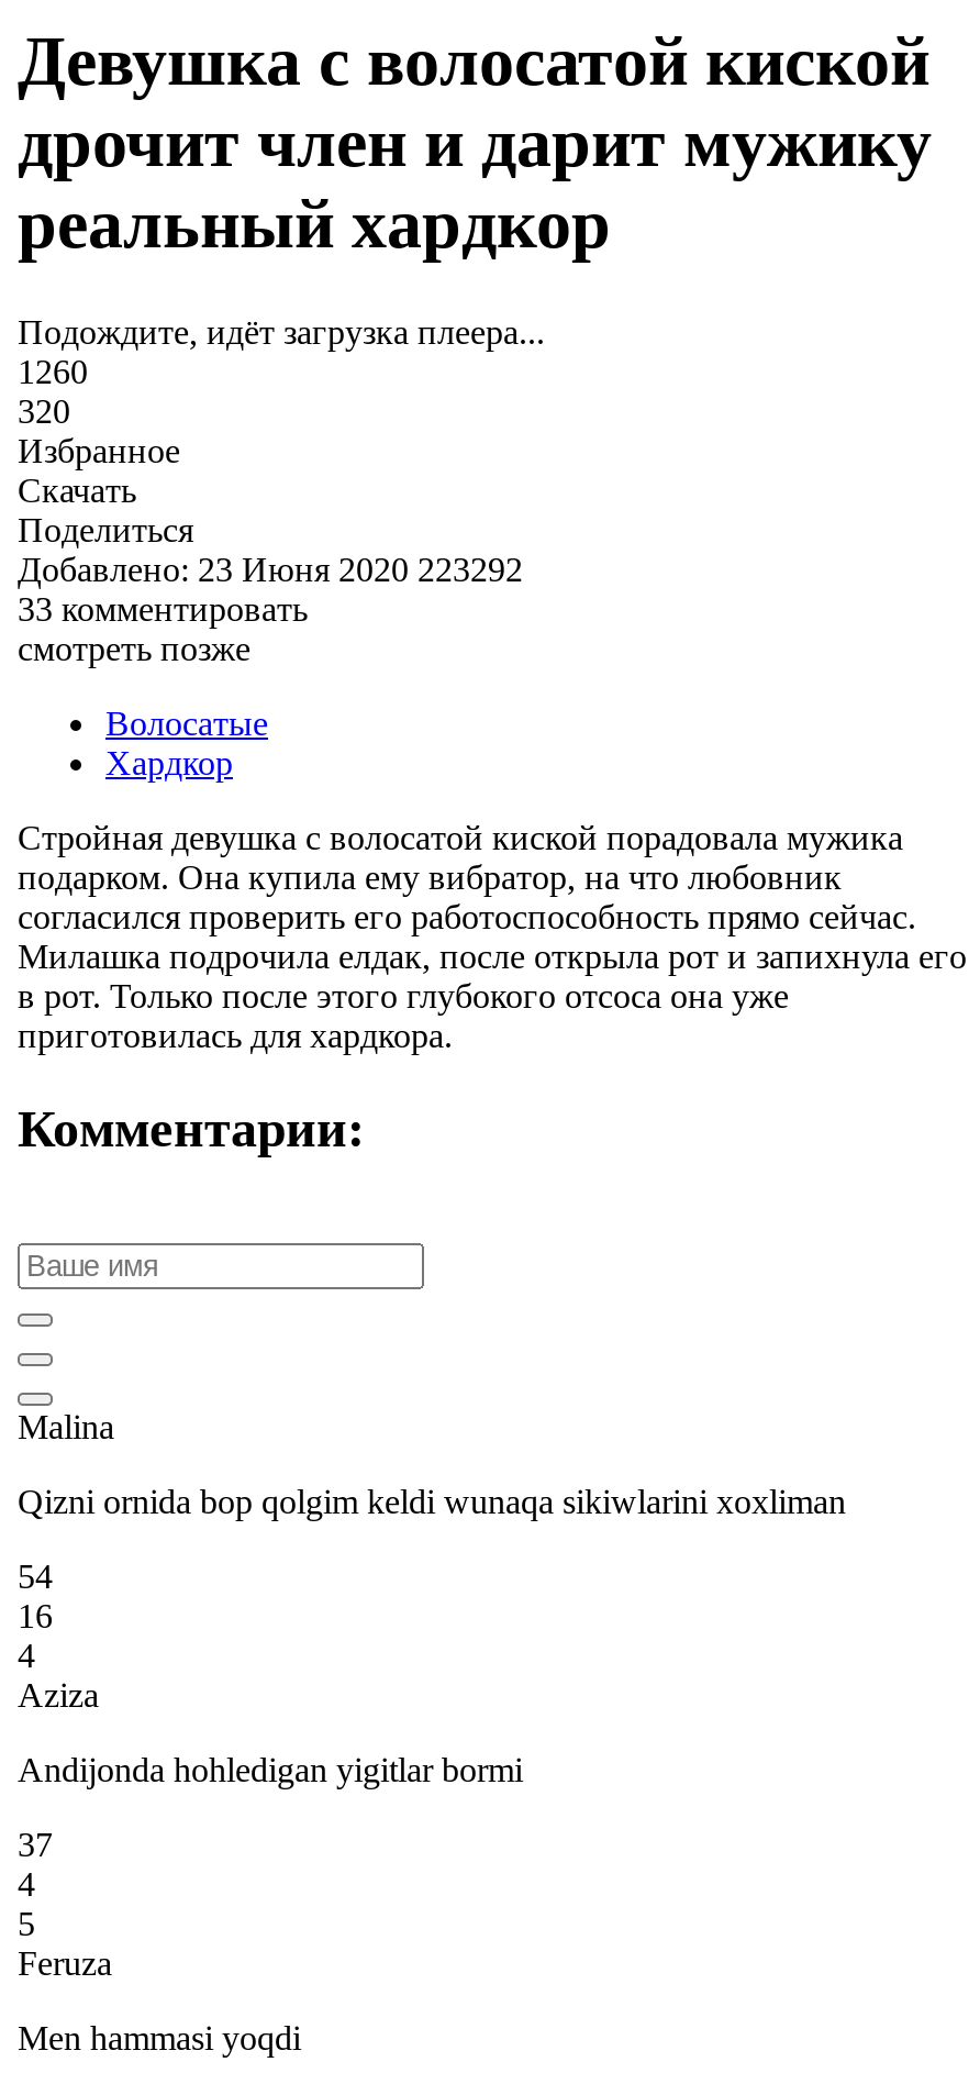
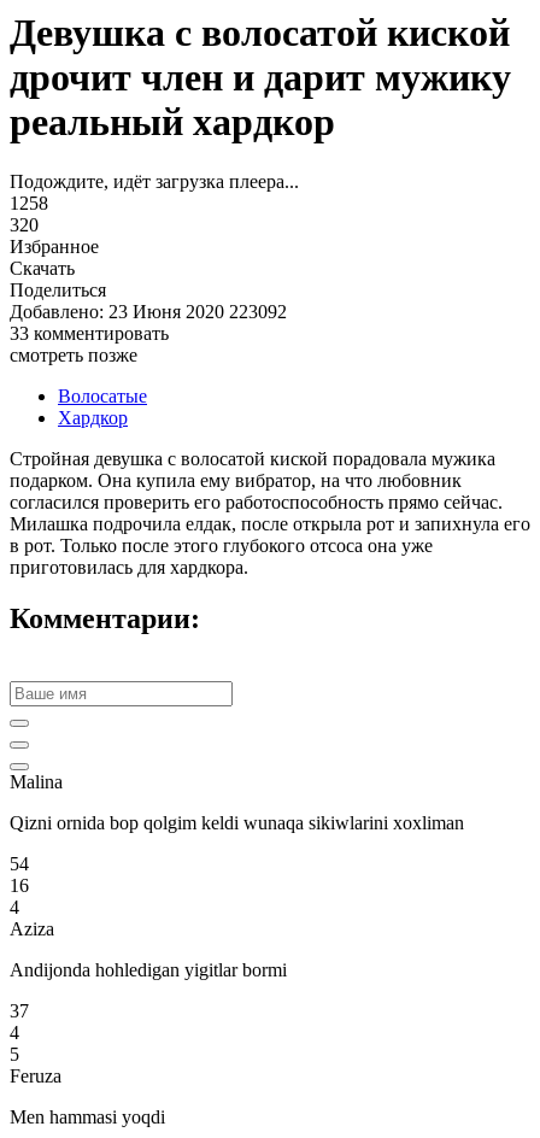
- 1260
+ 1258

- Добавлено: 23 Июня 2020 223292
+ Добавлено: 23 Июня 2020 223092
